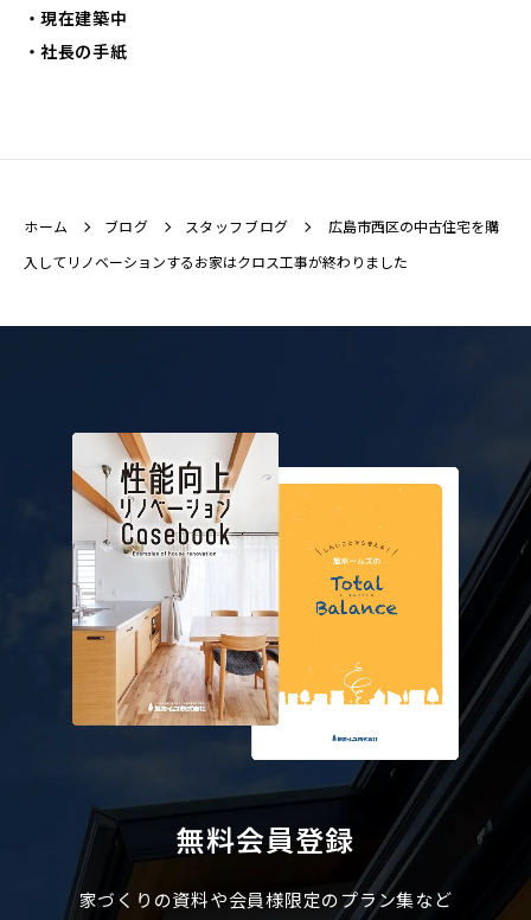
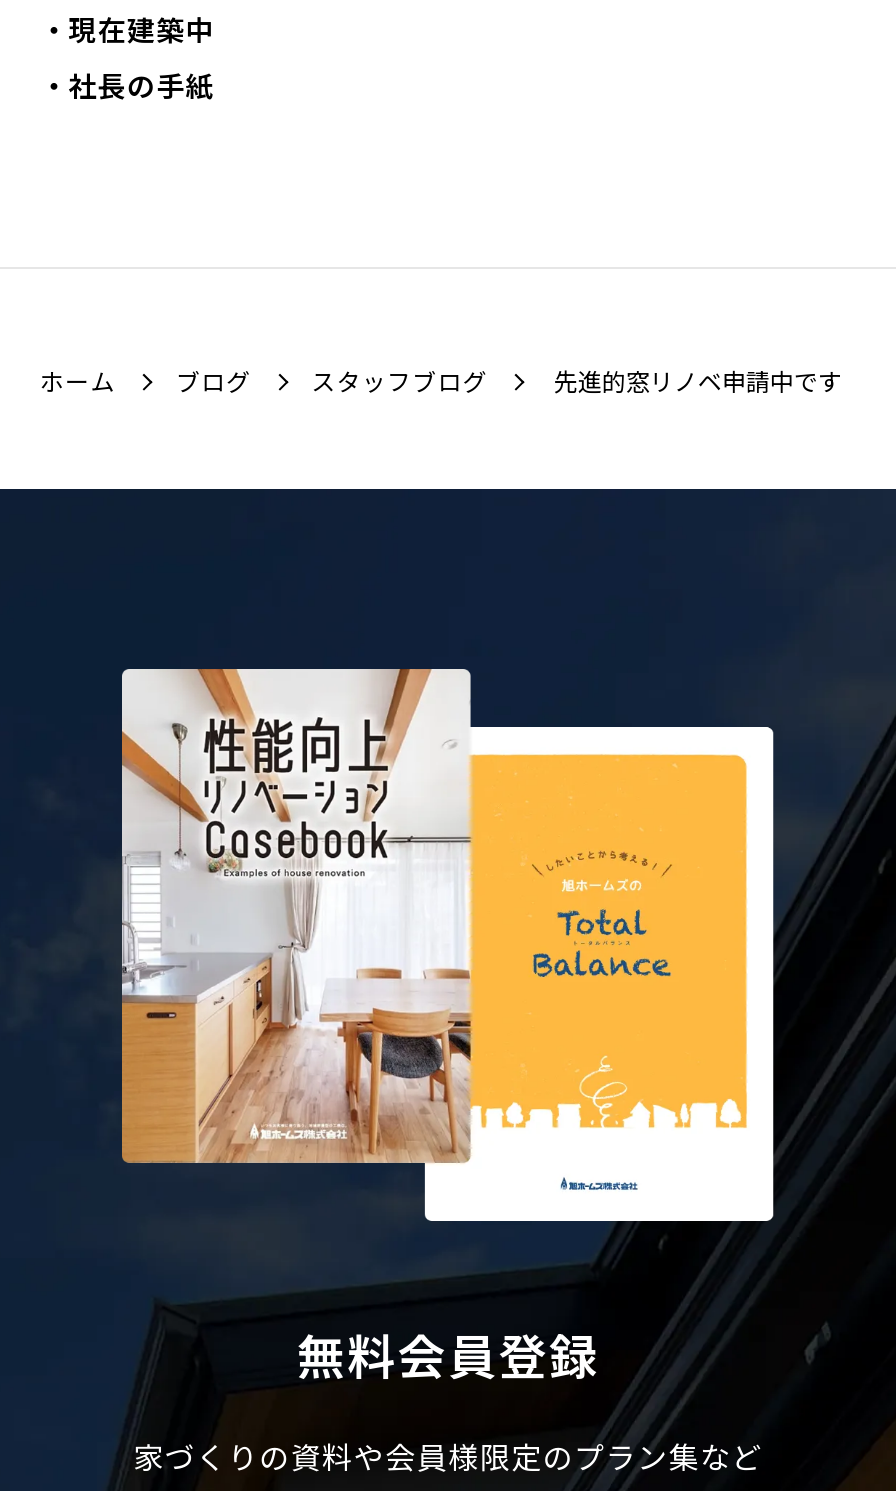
- 広島市西区の中古住宅を購
- 入してリノベーションするお家はクロス工事が終わりました
+ 先進的窓リノベ申請中です
